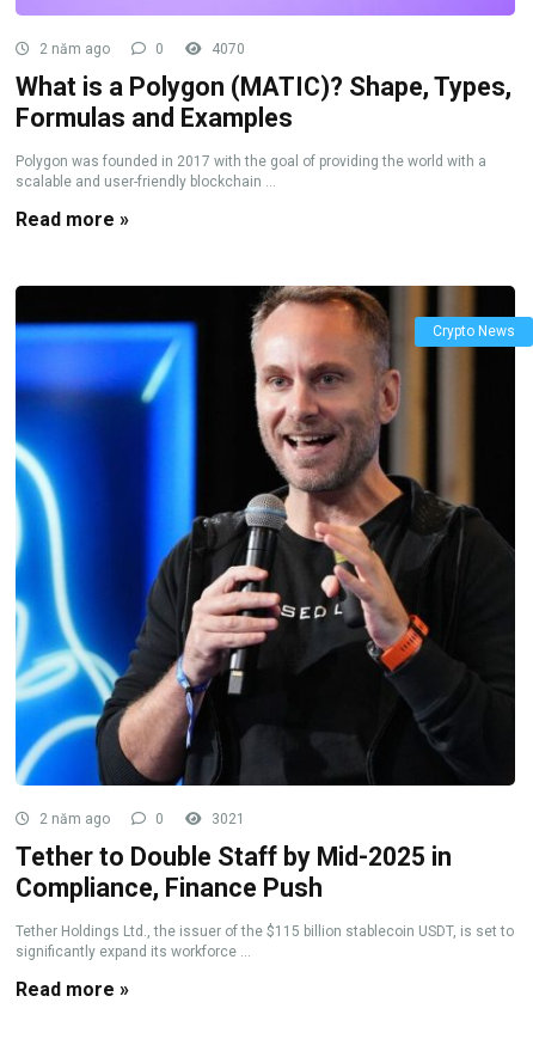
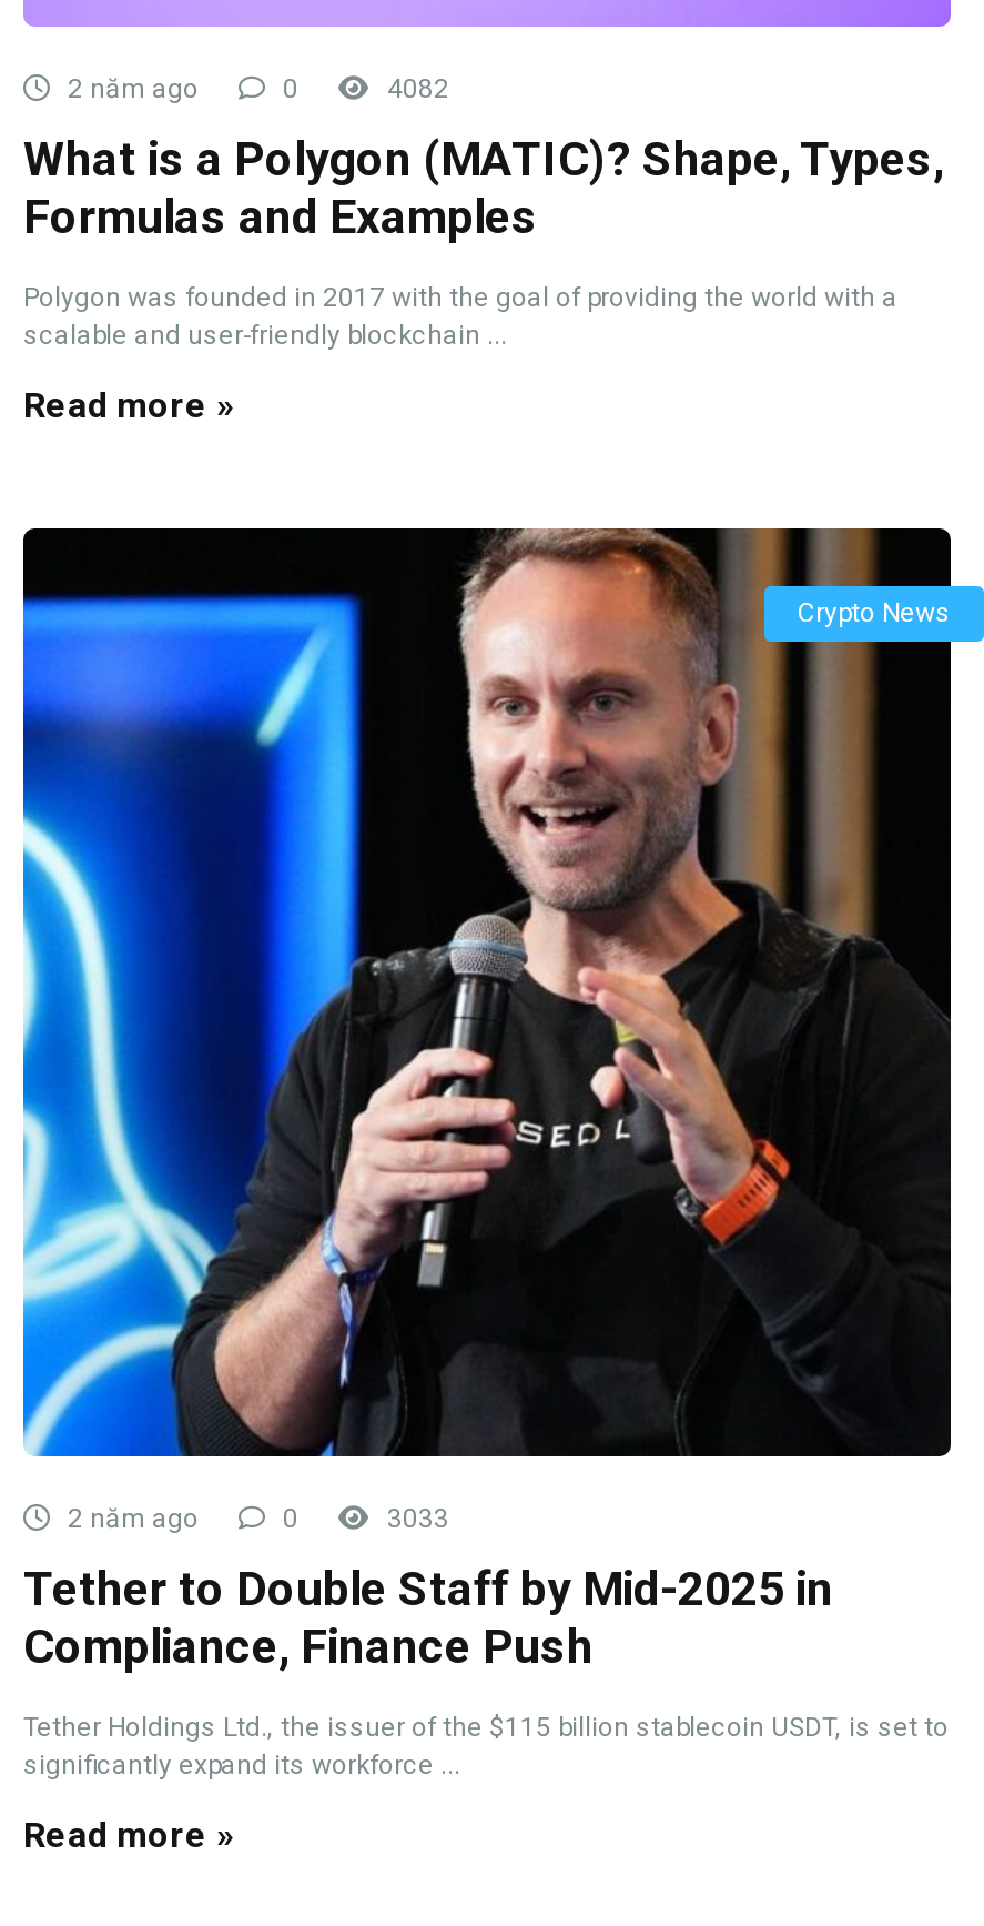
- 4070
+ 4082

- 3021
+ 3033
